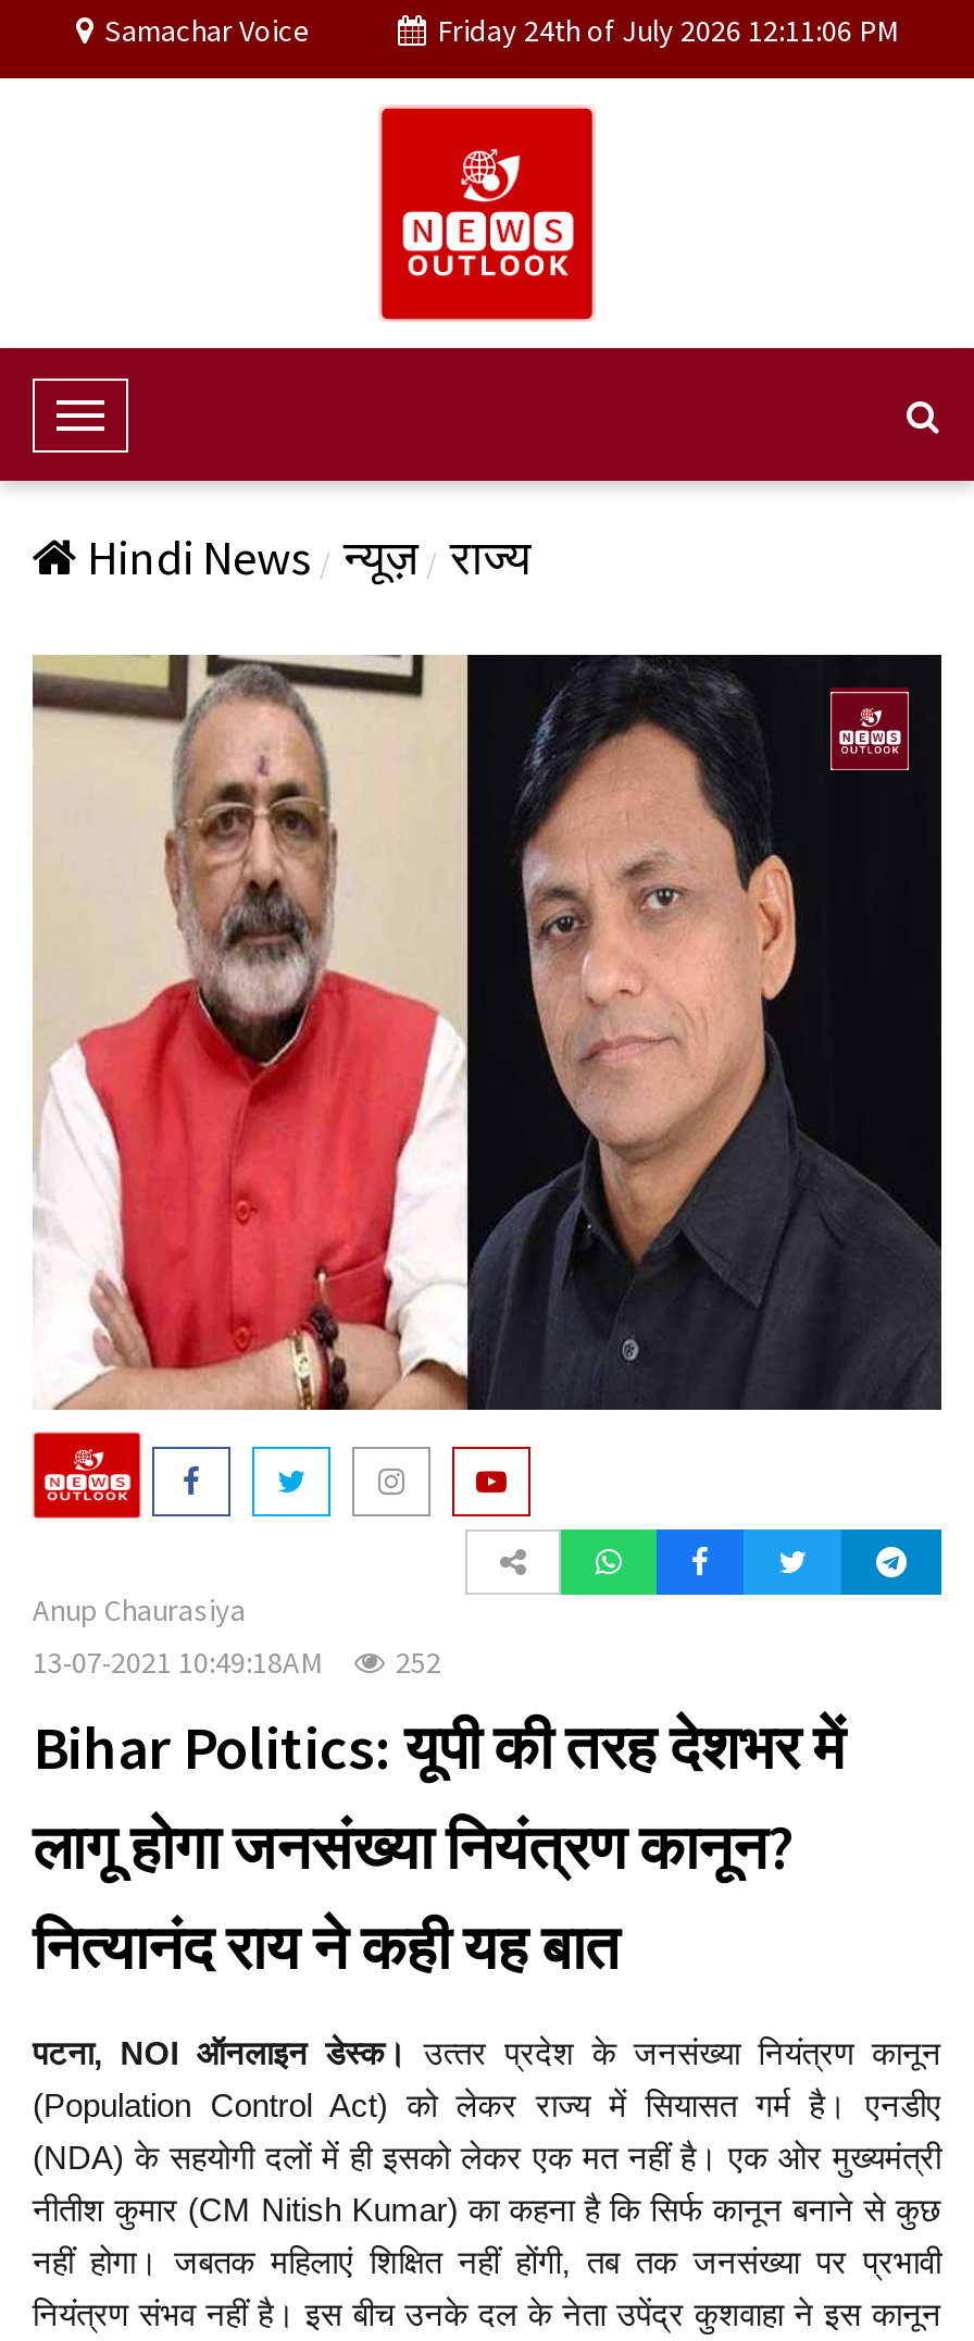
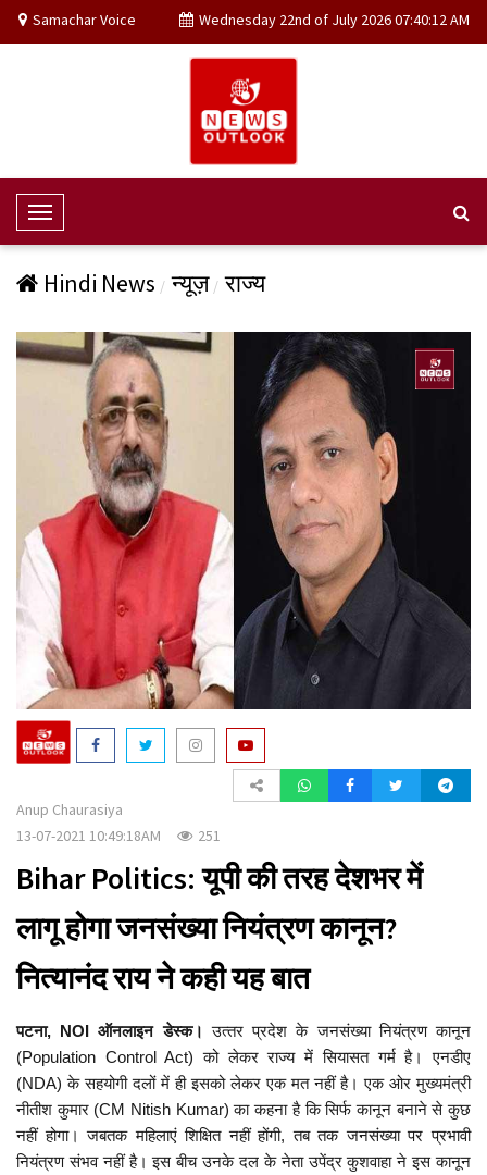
- Friday 24th of July 2026 12:11:06 PM
+ Wednesday 22nd of July 2026 07:40:12 AM

- 13-07-2021 10:49:18AM 252
+ 13-07-2021 10:49:18AM 251
